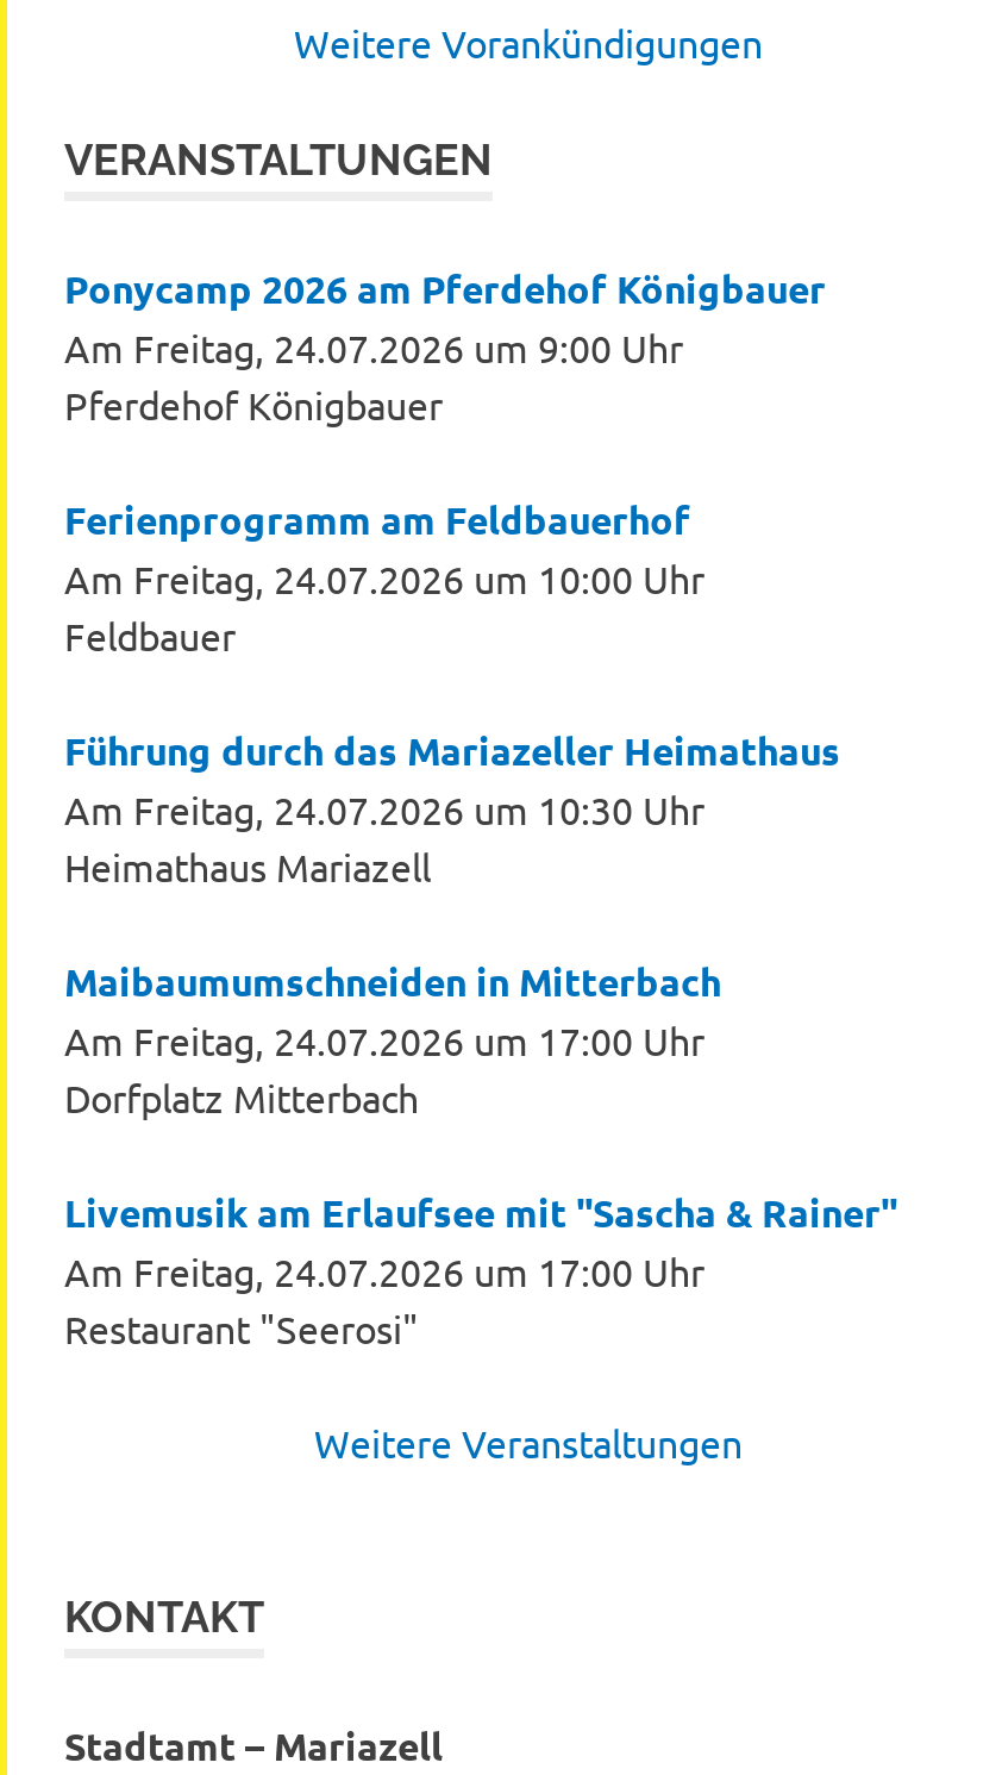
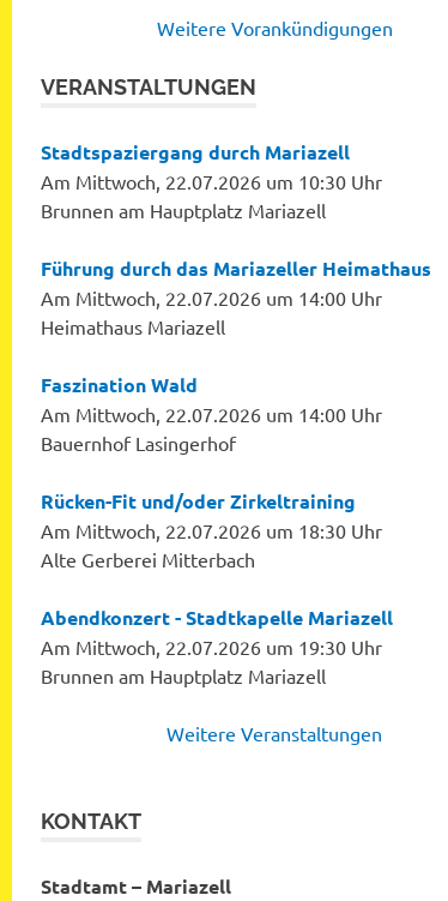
- Ponycamp 2026 am Pferdehof Königbauer
- Am Freitag, 24.07.2026 um 9:00 Uhr
- Pferdehof Königbauer
- Ferienprogramm am Feldbauerhof
- Am Freitag, 24.07.2026 um 10:00 Uhr
- Feldbauer
+ Stadtspaziergang durch Mariazell
+ Am Mittwoch, 22.07.2026 um 10:30 Uhr
+ Brunnen am Hauptplatz Mariazell

moved up: Führung durch das Mariazeller Heimathaus

- Am Freitag, 24.07.2026 um 10:30 Uhr
+ Am Mittwoch, 22.07.2026 um 14:00 Uhr

moved up: Heimathaus Mariazell

- Maibaumumschneiden in Mitterbach
- Am Freitag, 24.07.2026 um 17:00 Uhr
- Dorfplatz Mitterbach
- Livemusik am Erlaufsee mit "Sascha & Rainer"
- Am Freitag, 24.07.2026 um 17:00 Uhr
- Restaurant "Seerosi"
+ Faszination Wald
+ Am Mittwoch, 22.07.2026 um 14:00 Uhr
+ Bauernhof Lasingerhof
+ Rücken-Fit und/oder Zirkeltraining
+ Am Mittwoch, 22.07.2026 um 18:30 Uhr
+ Alte Gerberei Mitterbach
+ Abendkonzert - Stadtkapelle Mariazell
+ Am Mittwoch, 22.07.2026 um 19:30 Uhr
+ Brunnen am Hauptplatz Mariazell
